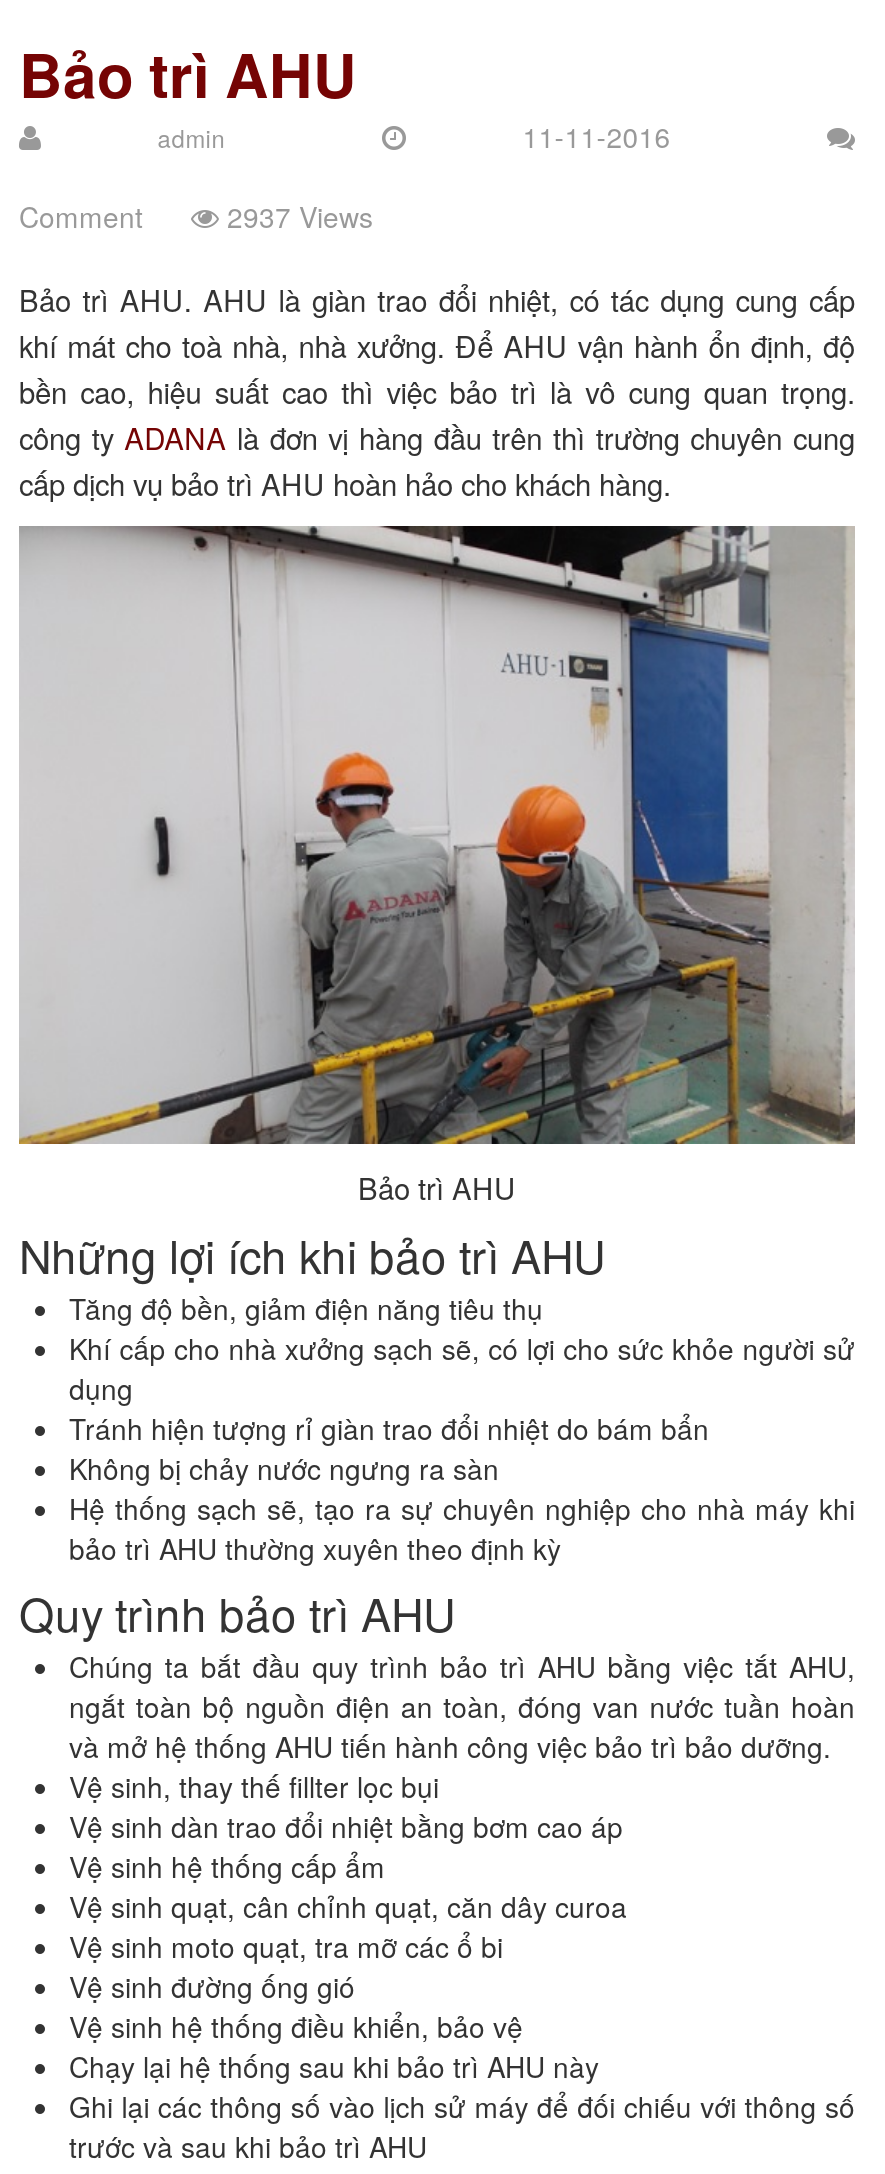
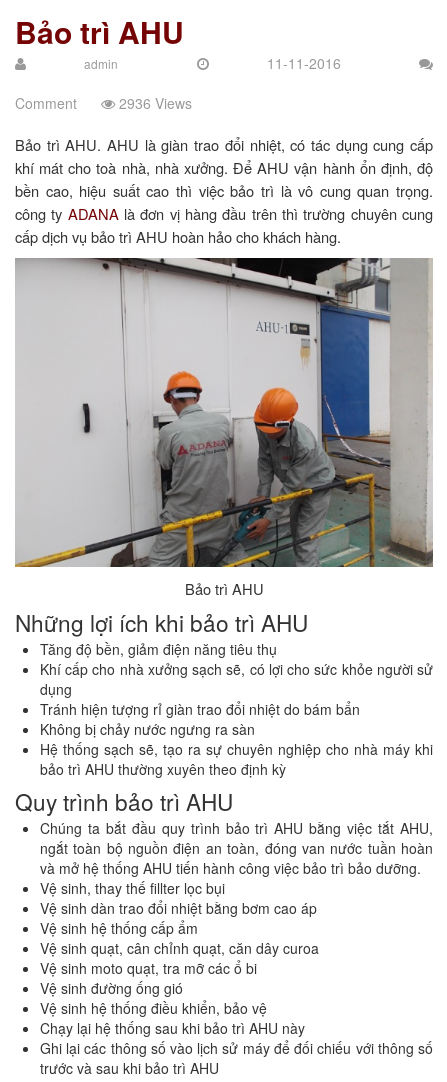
- Comment 2937 Views
+ Comment 2936 Views
